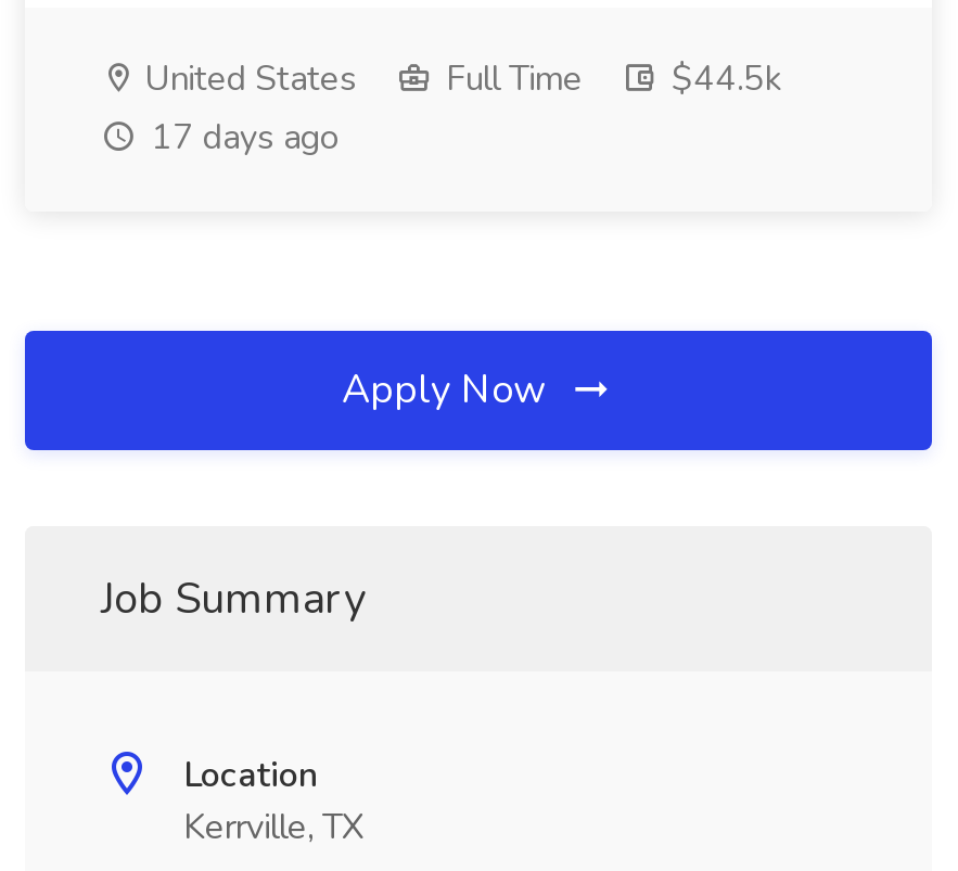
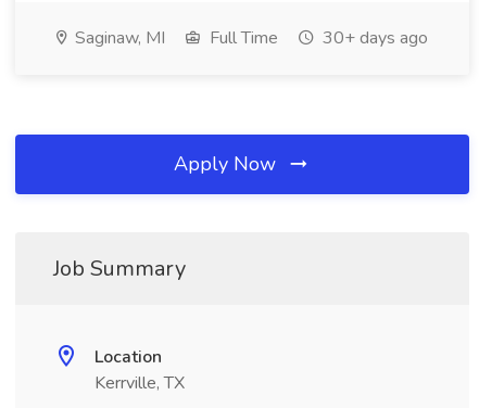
- United States
+ Saginaw, MI

- $44.5k
- 17 days ago
+ 30+ days ago
